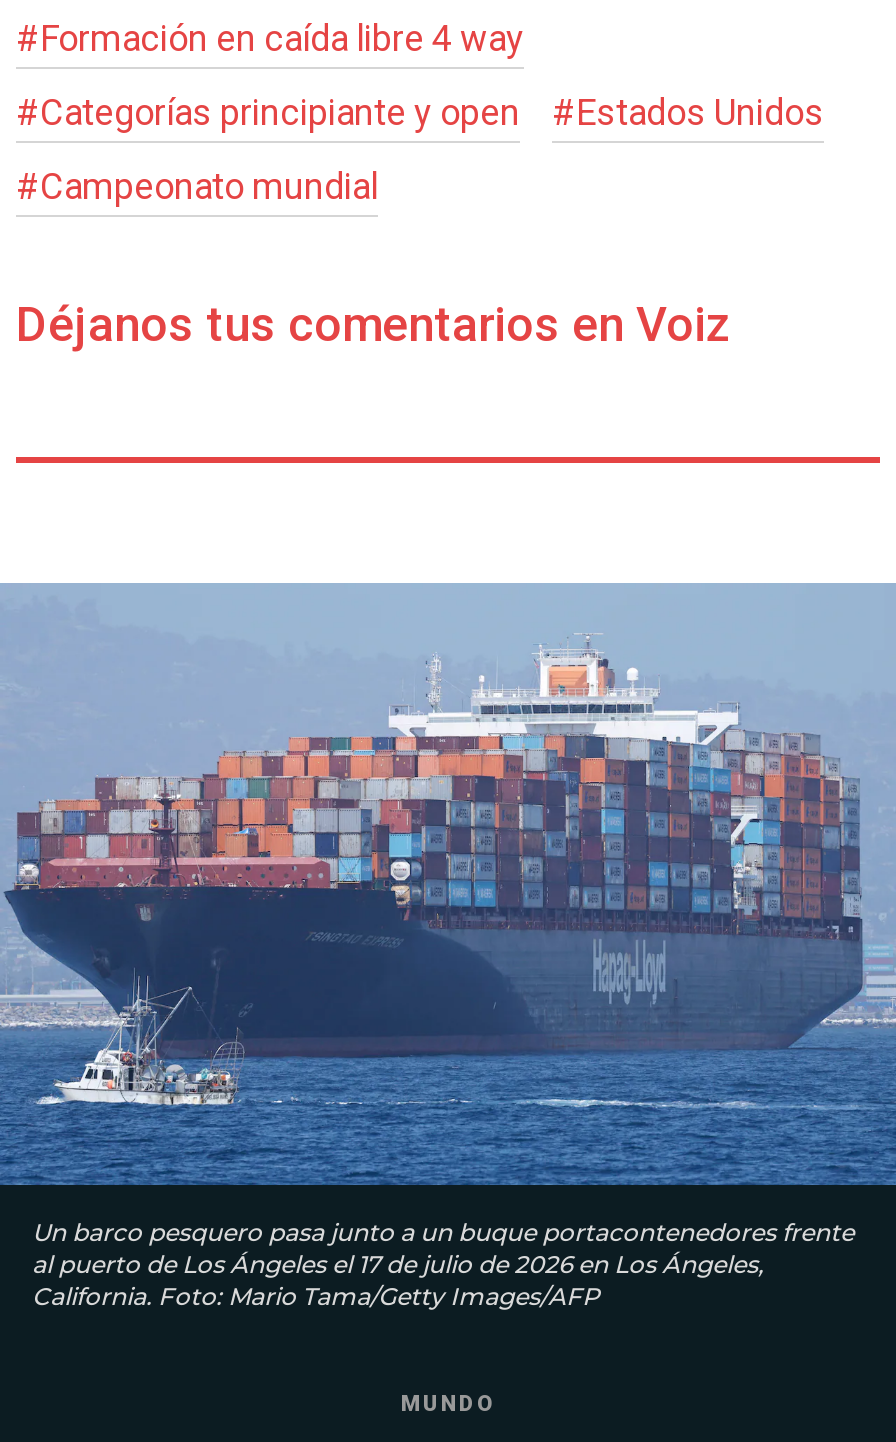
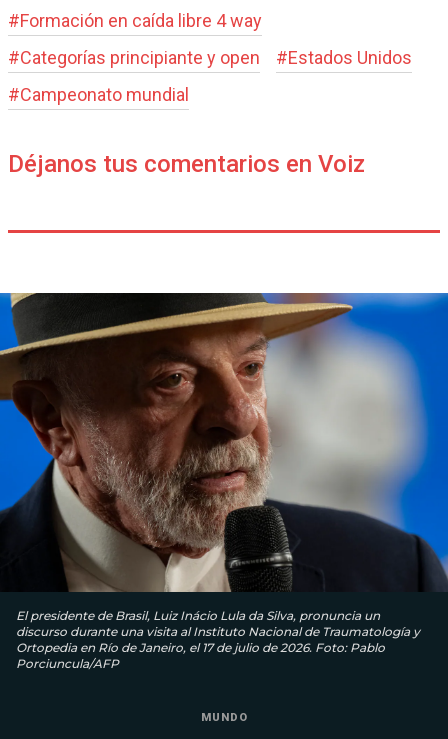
- [image]
- Un barco pesquero pasa junto a un buque portacontenedores frente
- al puerto de Los Ángeles el 17 de julio de 2026 en Los Ángeles,
- California. Foto: Mario Tama/Getty Images/AFP
+ [image]
+ El presidente de Brasil, Luiz Inácio Lula da Silva, pronuncia un
+ discurso durante una visita al Instituto Nacional de Traumatología y
+ Ortopedia en Río de Janeiro, el 17 de julio de 2026. Foto: Pablo
+ Porciuncula/AFP
